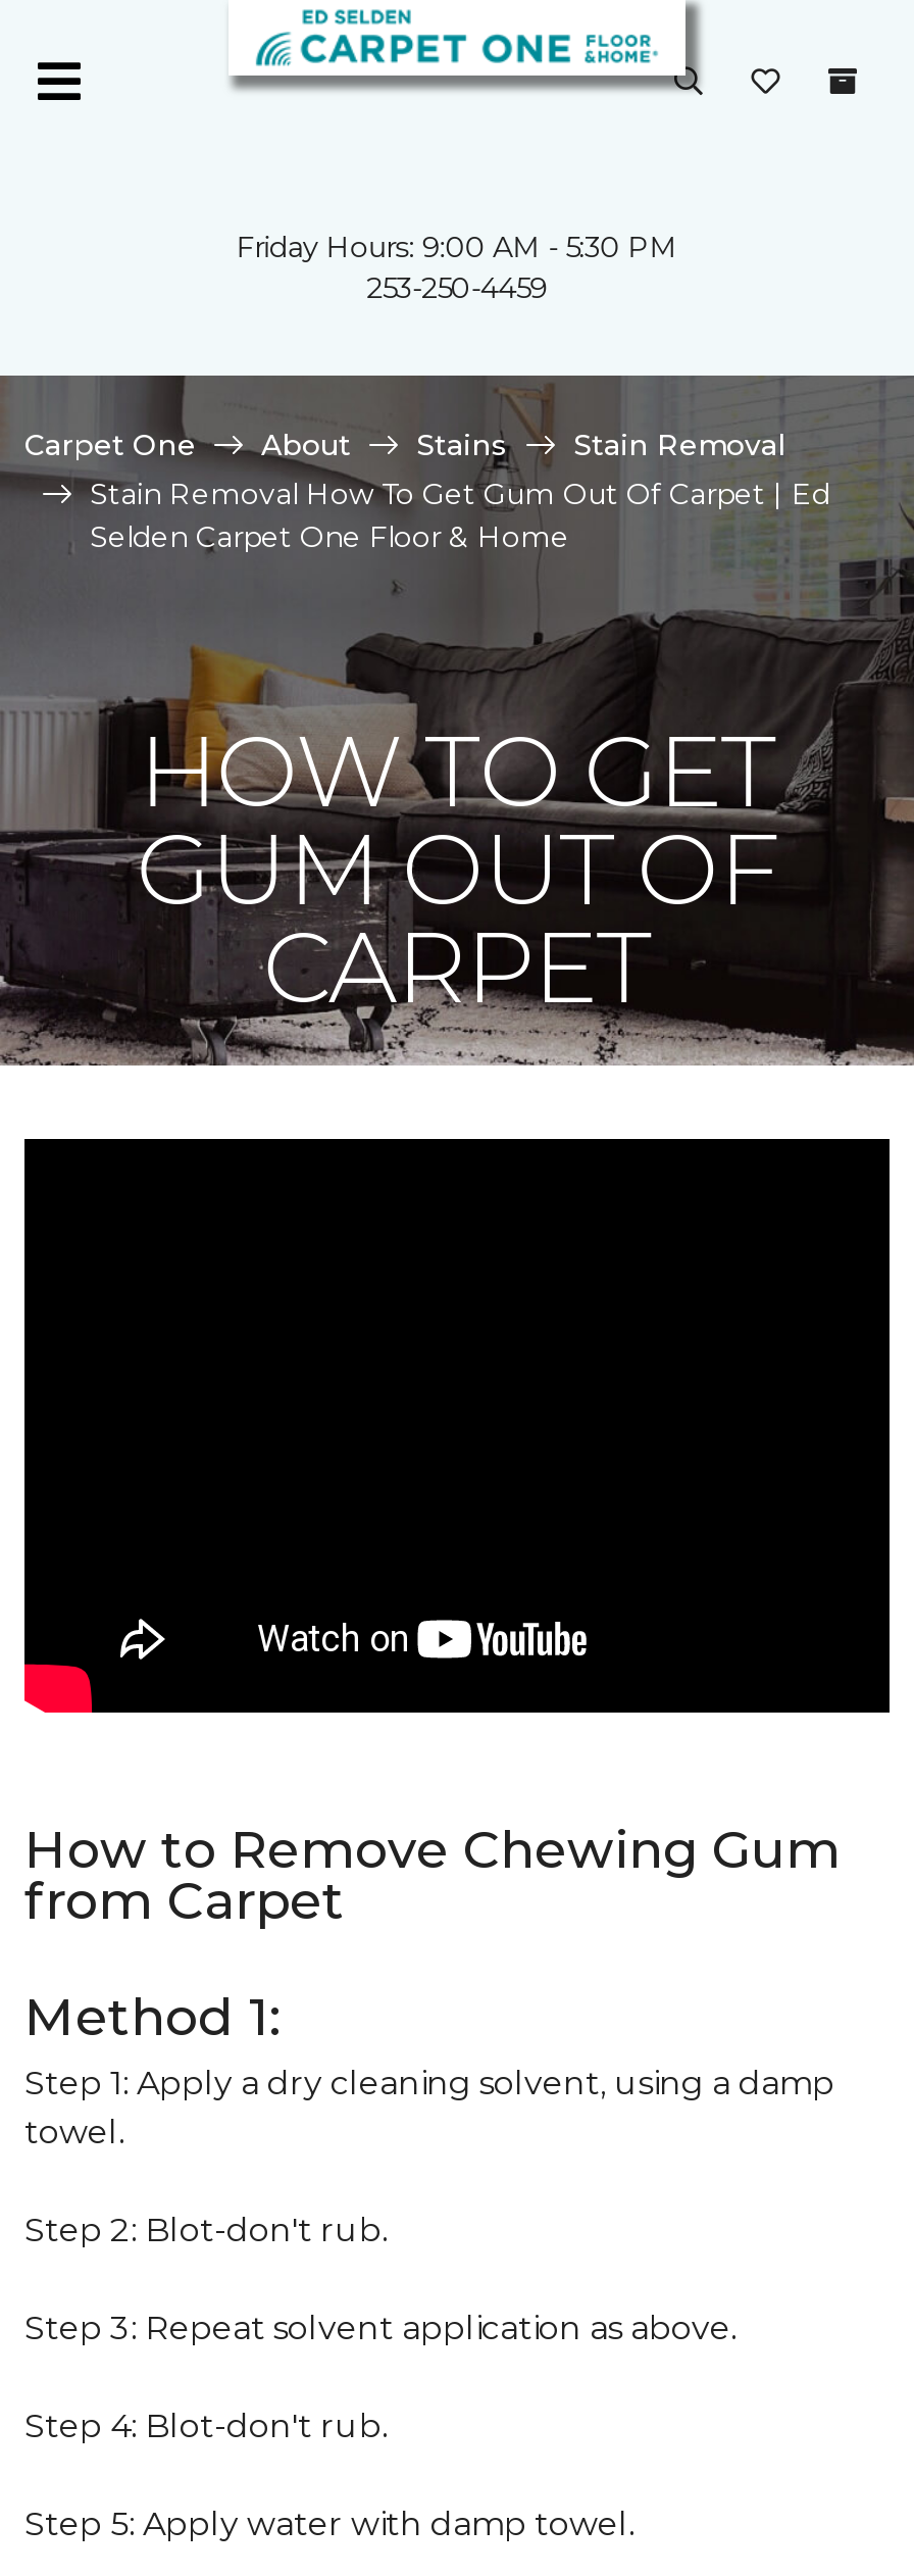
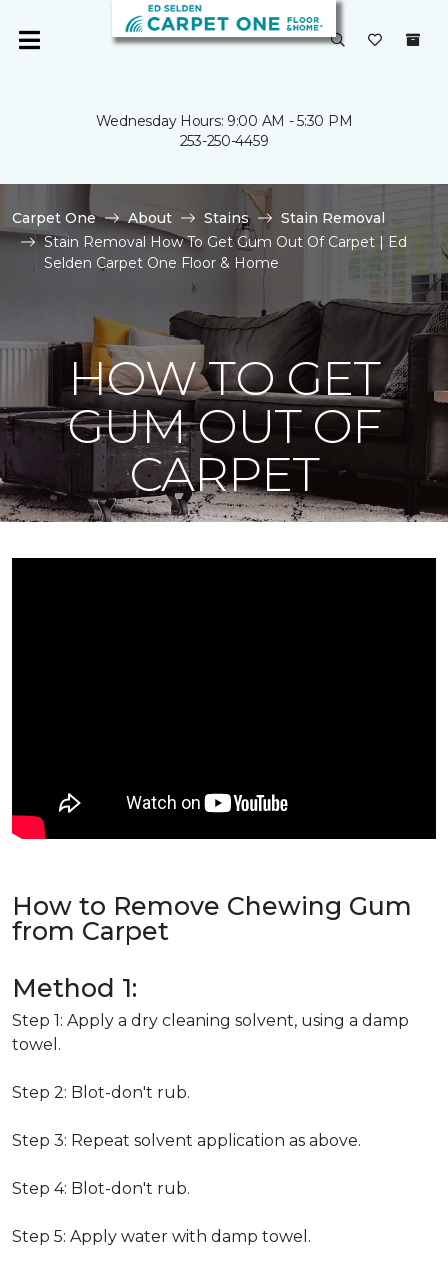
- Friday Hours: 9:00 AM - 5:30 PM
+ Wednesday Hours: 9:00 AM - 5:30 PM
